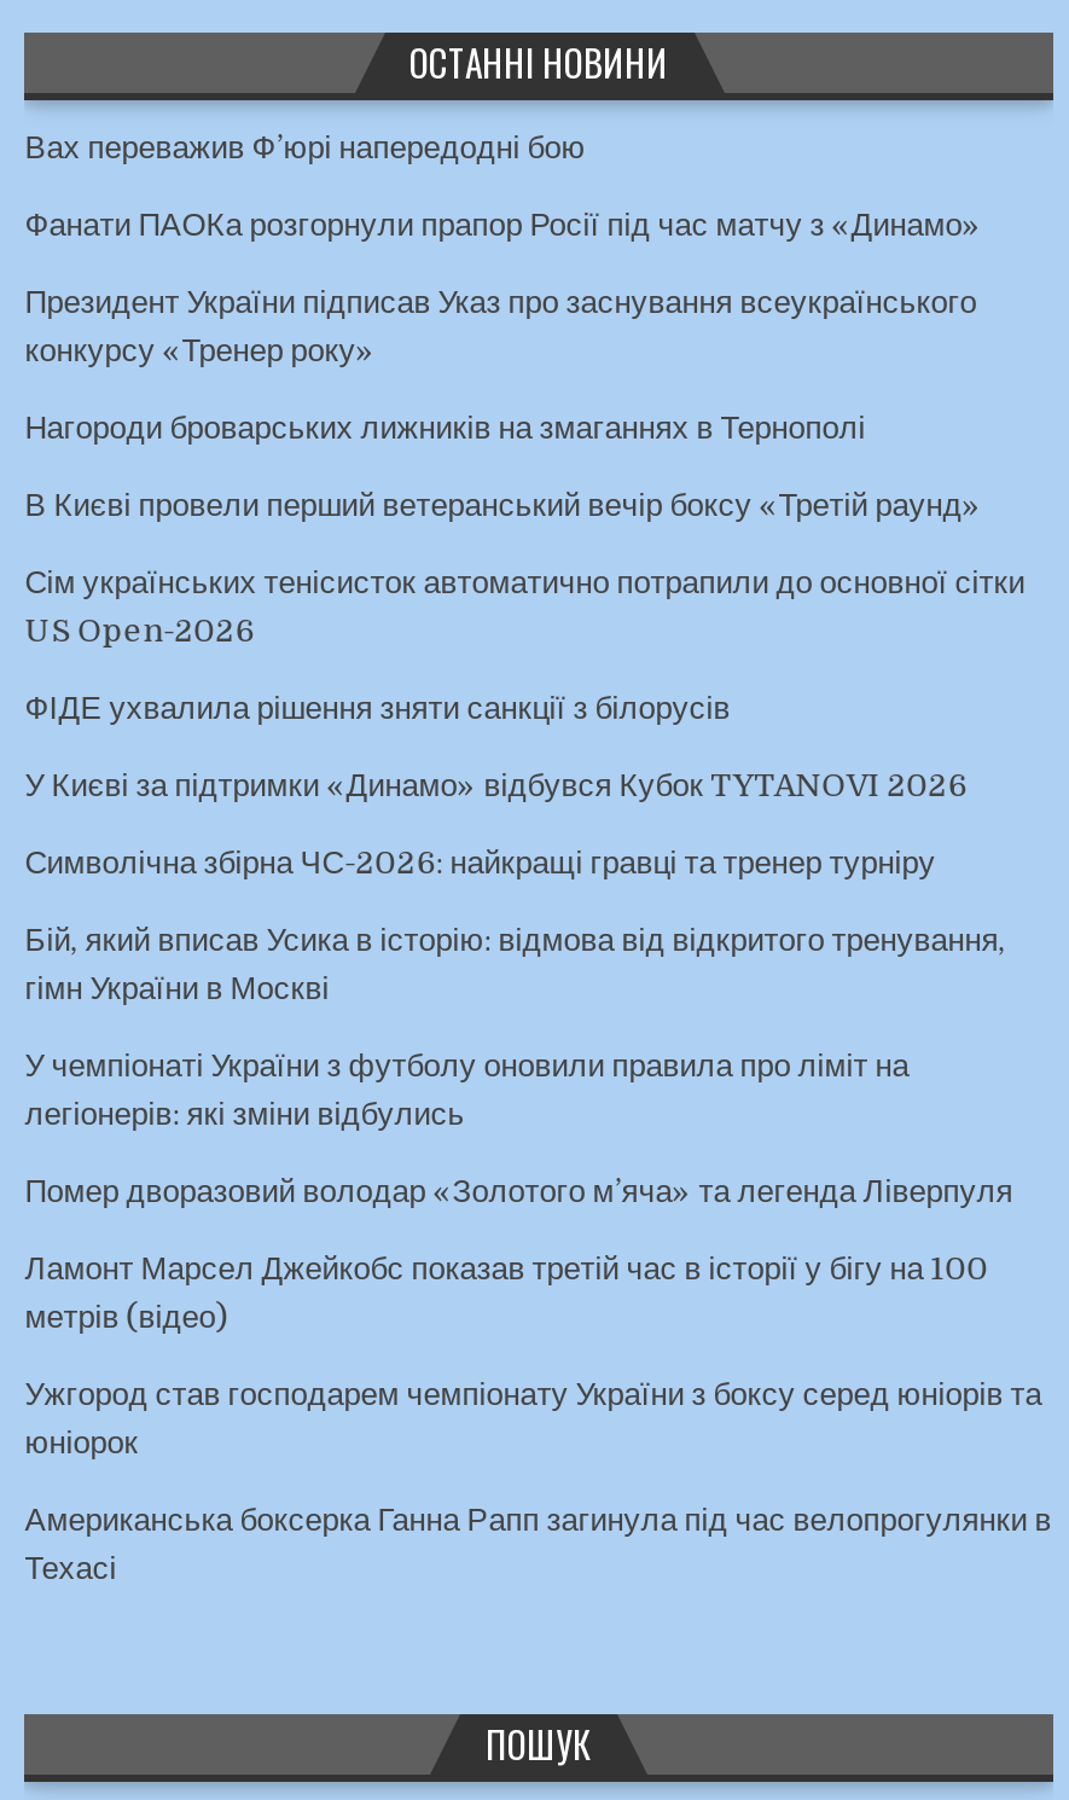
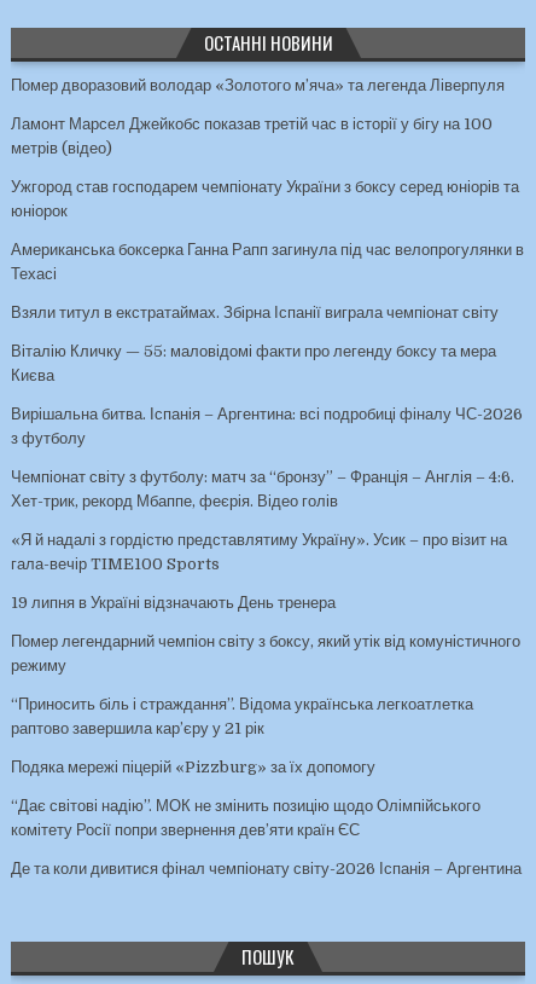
- Вах переважив Ф’юрі напередодні бою
- Фанати ПАОКа розгорнули прапор Росії під час матчу з «Динамо»
- Президент України підписав Указ про заснування всеукраїнського
- конкурсу «Тренер року»
- Нагороди броварських лижників на змаганнях в Тернополі
- В Києві провели перший ветеранський вечір боксу «Третій раунд»
- Сім українських тенісисток автоматично потрапили до основної сітки
- US Open-2026
- ФІДЕ ухвалила рішення зняти санкції з білорусів
- У Києві за підтримки «Динамо» відбувся Кубок TYTANOVI 2026
- Символічна збірна ЧС-2026: найкращі гравці та тренер турніру
- Бій, який вписав Усика в історію: відмова від відкритого тренування,
- гімн України в Москві
- У чемпіонаті України з футболу оновили правила про ліміт на
- легіонерів: які зміни відбулись

moved up: Помер дворазовий володар «Золотого м’яча» та легенда Ліверпуля | Ламонт Марсел Джейкобс показав третій час в історії у бігу на 100 | метрів (відео) | Ужгород став господарем чемпіонату України з боксу серед юніорів та | юніорок | Американська боксерка Ганна Рапп загинула під час велопрогулянки в | Техасі

+ Взяли титул в екстратаймах. Збірна Іспанії виграла чемпіонат світу
+ Віталію Кличку — 55: маловідомі факти про легенду боксу та мера
+ Києва
+ Вирішальна битва. Іспанія – Аргентина: всі подробиці фіналу ЧС-2026
+ з футболу
+ Чемпіонат світу з футболу: матч за “бронзу” – Франція – Англія – 4:6.
+ Хет-трик, рекорд Мбаппе, феєрія. Відео голів
+ «Я й надалі з гордістю представлятиму Україну». Усик – про візит на
+ гала-вечір TIME100 Sports
+ 19 липня в Україні відзначають День тренера
+ Помер легендарний чемпіон світу з боксу, який утік від комуністичного
+ режиму
+ “Приносить біль і страждання”. Відома українська легкоатлетка
+ раптово завершила кар’єру у 21 рік
+ Подяка мережі піцерій «Pizzburg» за їх допомогу
+ “Дає світові надію”. МОК не змінить позицію щодо Олімпійського
+ комітету Росії попри звернення дев’яти країн ЄС
+ Де та коли дивитися фінал чемпіонату світу-2026 Іспанія – Аргентина
